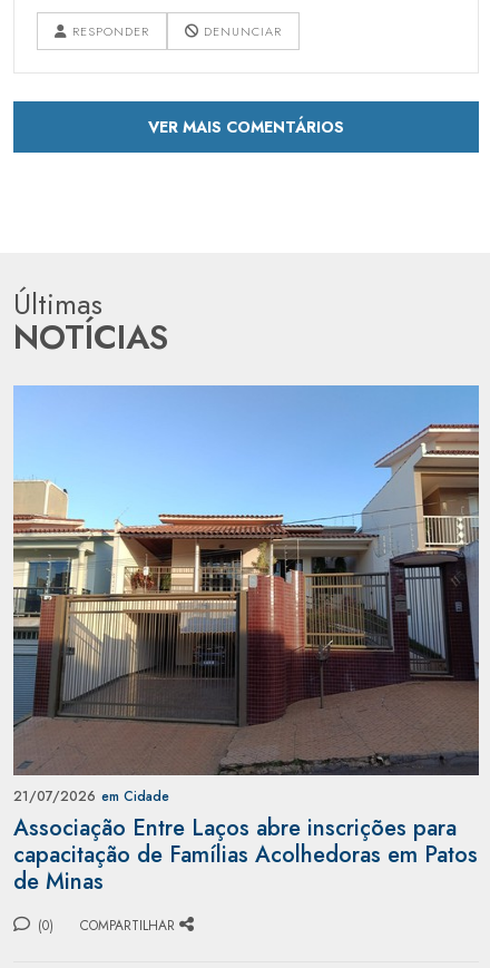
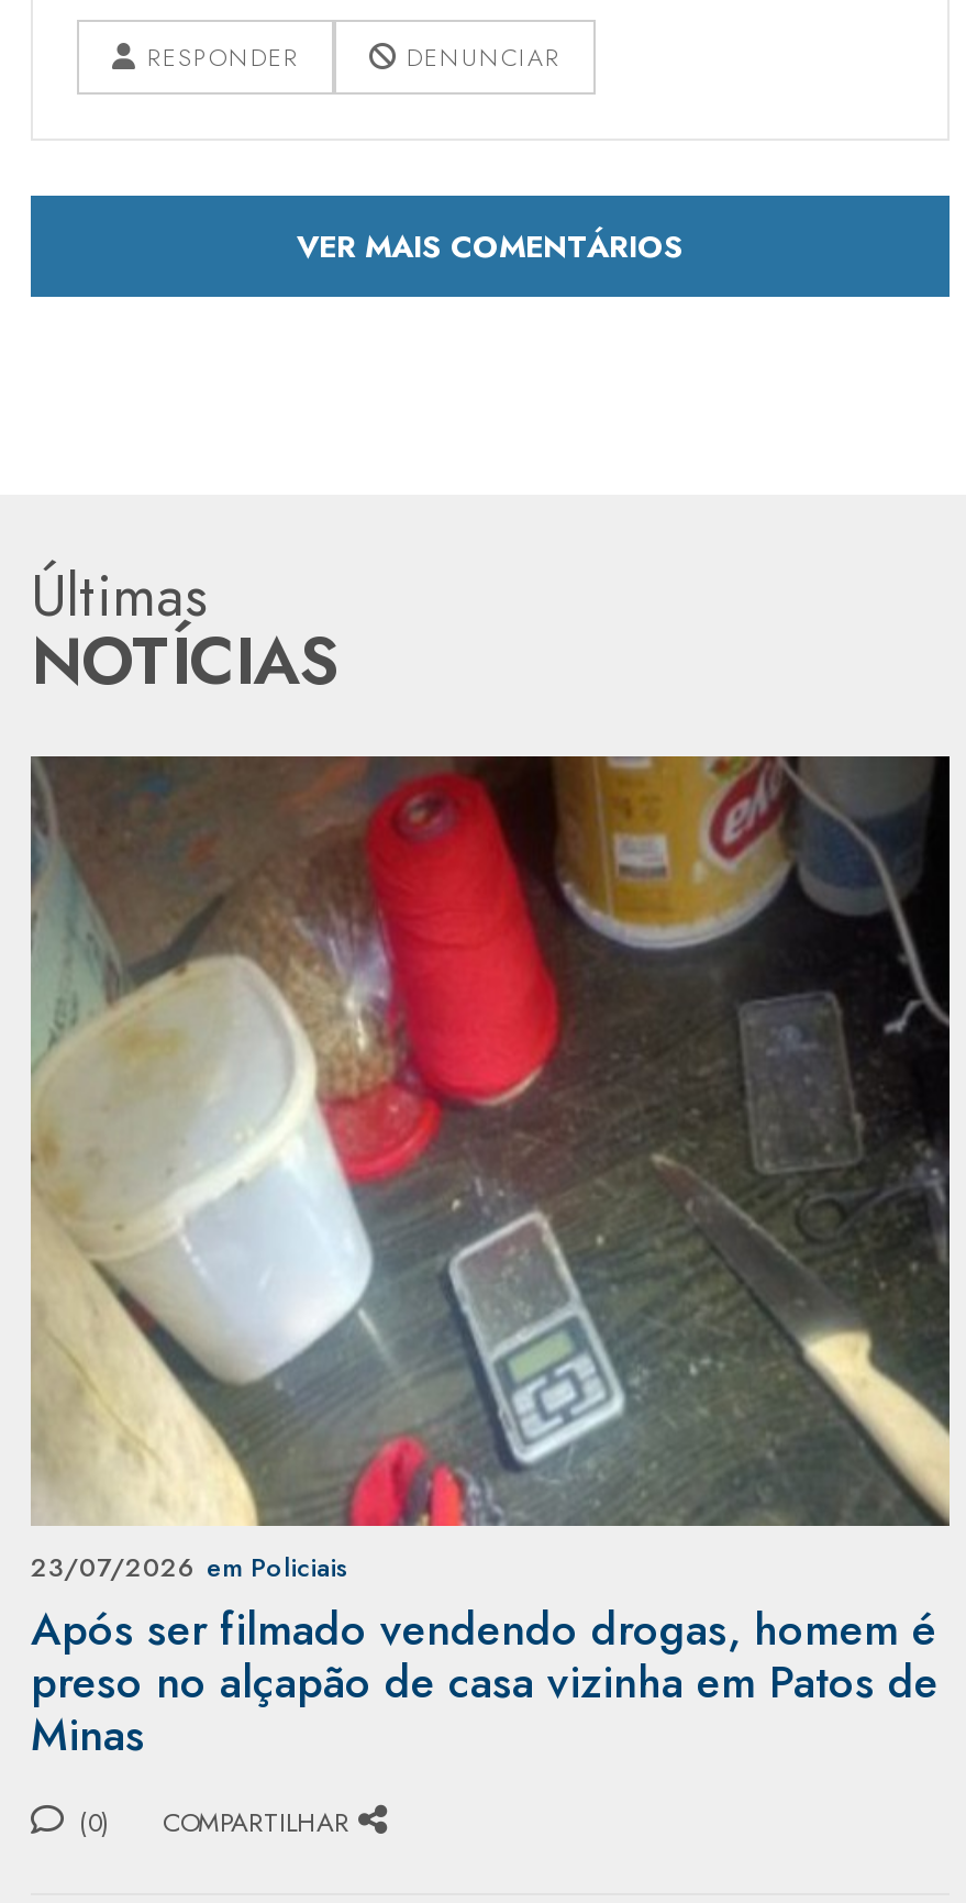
- [image]
- 21/07/2026 em Cidade
- Associação Entre Laços abre inscrições para
- capacitação de Famílias Acolhedoras em Patos
- de Minas
+ [image]
+ 23/07/2026 em Policiais
+ Após ser filmado vendendo drogas, homem é
+ preso no alçapão de casa vizinha em Patos de
+ Minas
